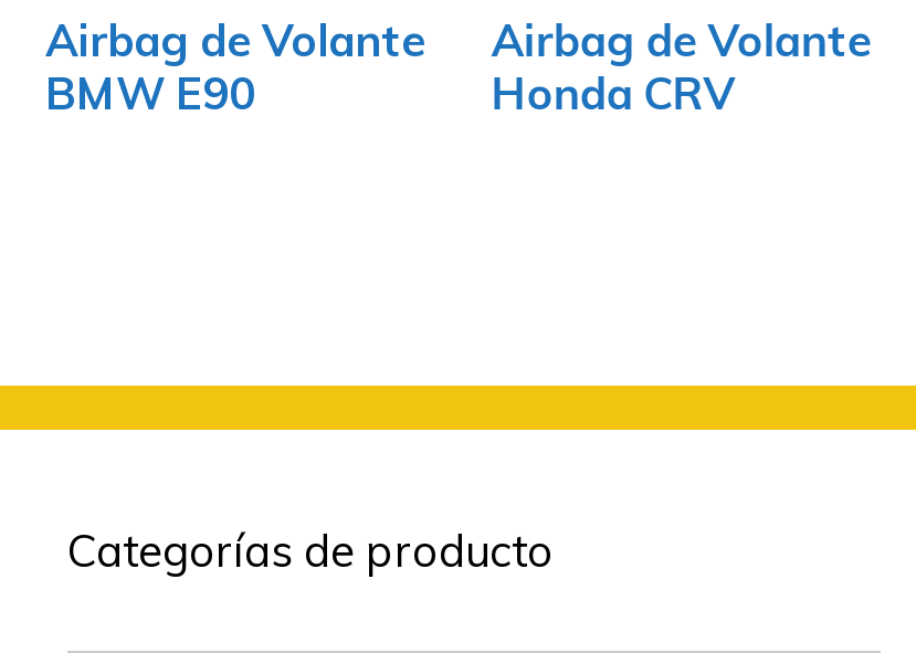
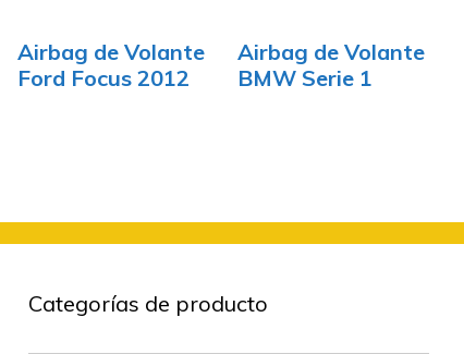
- BMW E90
+ Ford Focus 2012

- Honda CRV
+ BMW Serie 1
